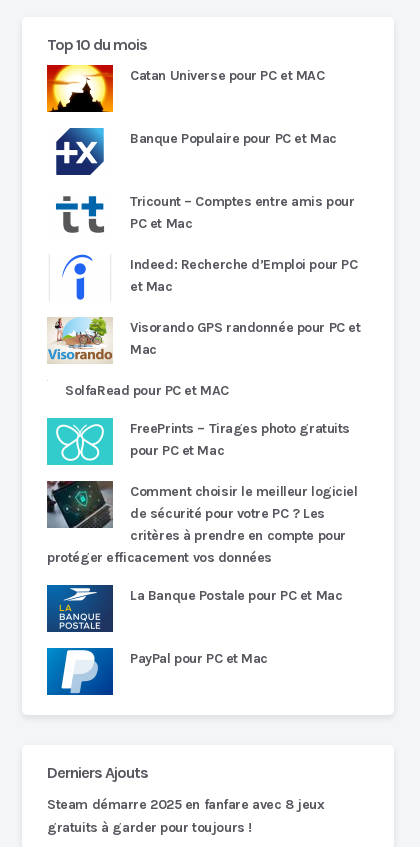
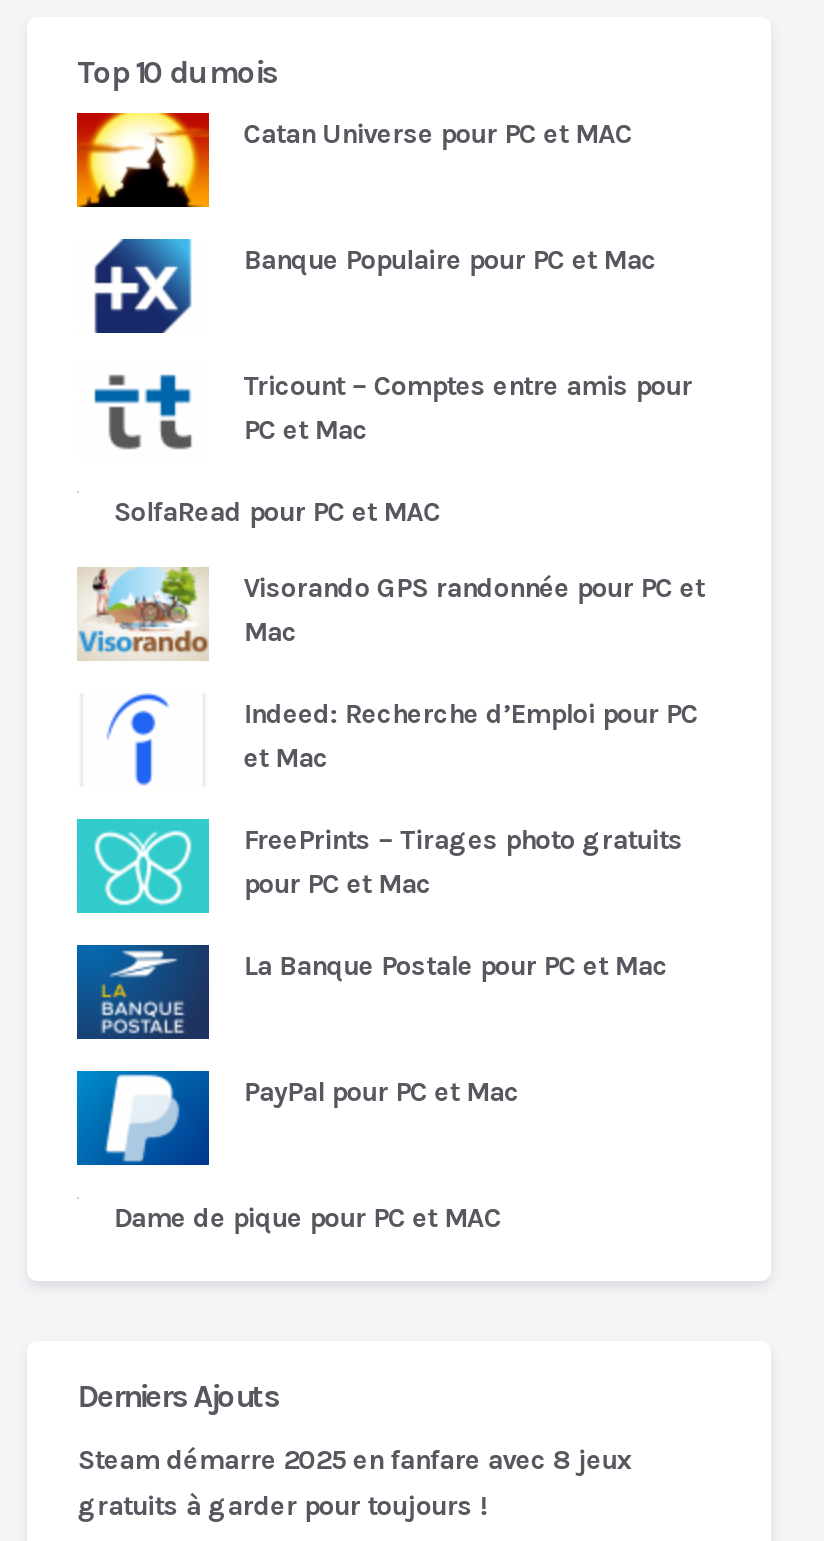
moved down: Indeed: Recherche d’Emploi pour PC | et Mac

moved up: [image] | Visorando GPS randonnée pour PC et | Mac | SolfaRead pour PC et MAC

- [image]
- Comment choisir le meilleur logiciel
- de sécurité pour votre PC ? Les
- critères à prendre en compte pour
- protéger efficacement vos données

moved up: [image] | La Banque Postale pour PC et Mac | PayPal pour PC et Mac

moved up: [image]

+ Dame de pique pour PC et MAC
